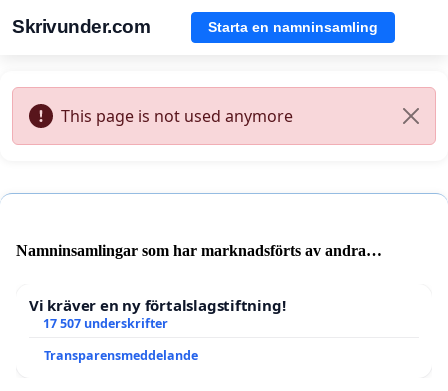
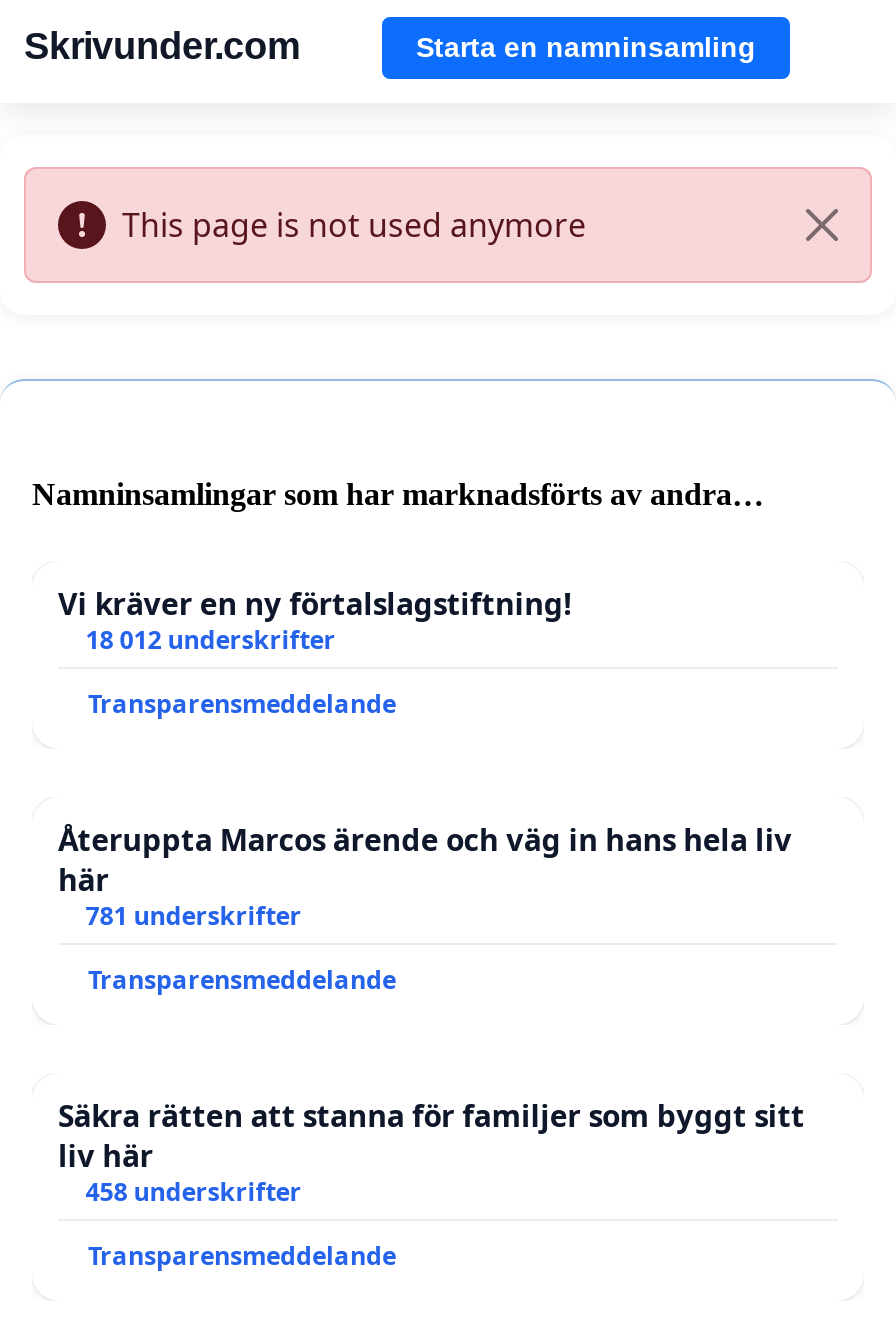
- 17 507 underskrifter
+ 18 012 underskrifter
+ Transparensmeddelande
+ Återuppta Marcos ärende och väg in hans hela liv
+ här
+ 781 underskrifter
+ Transparensmeddelande
+ Säkra rätten att stanna för familjer som byggt sitt
+ liv här
+ 458 underskrifter
